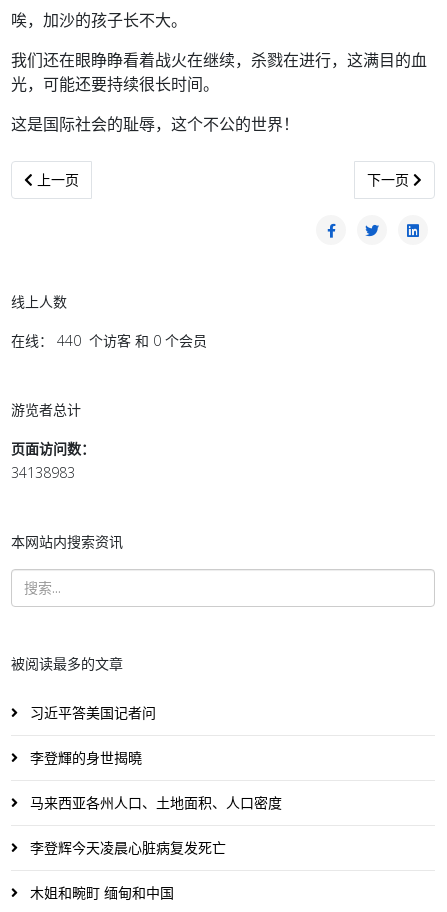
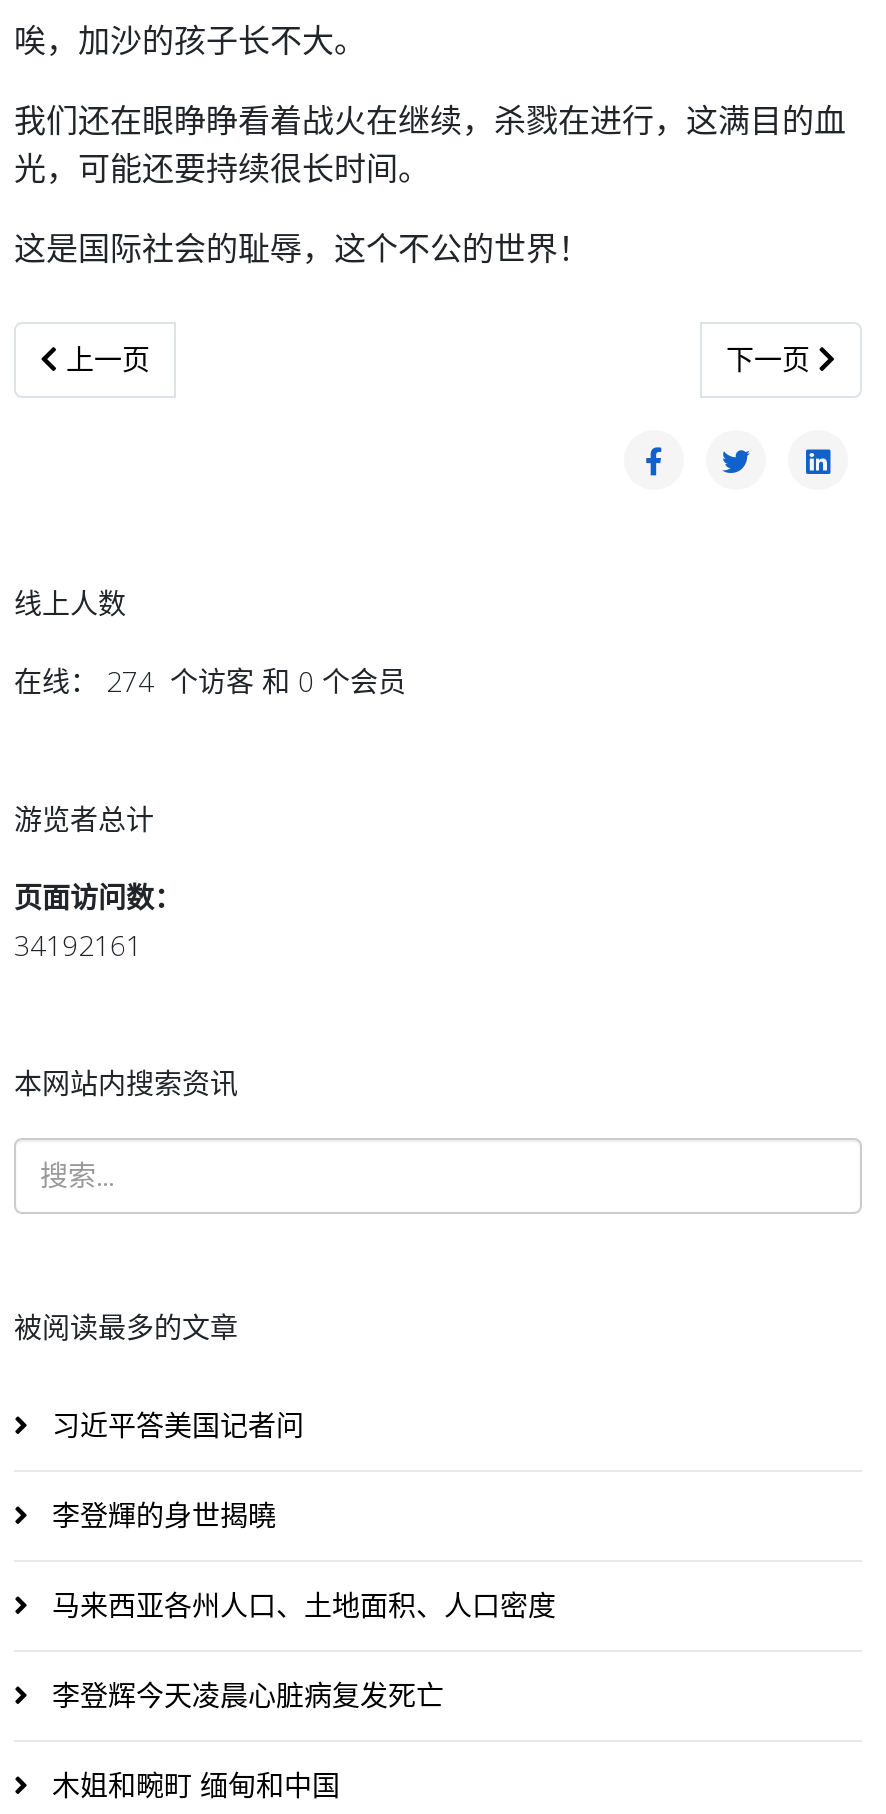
- 在线： 440 个访客 和 0 个会员
+ 在线： 274 个访客 和 0 个会员

- 34138983
+ 34192161
